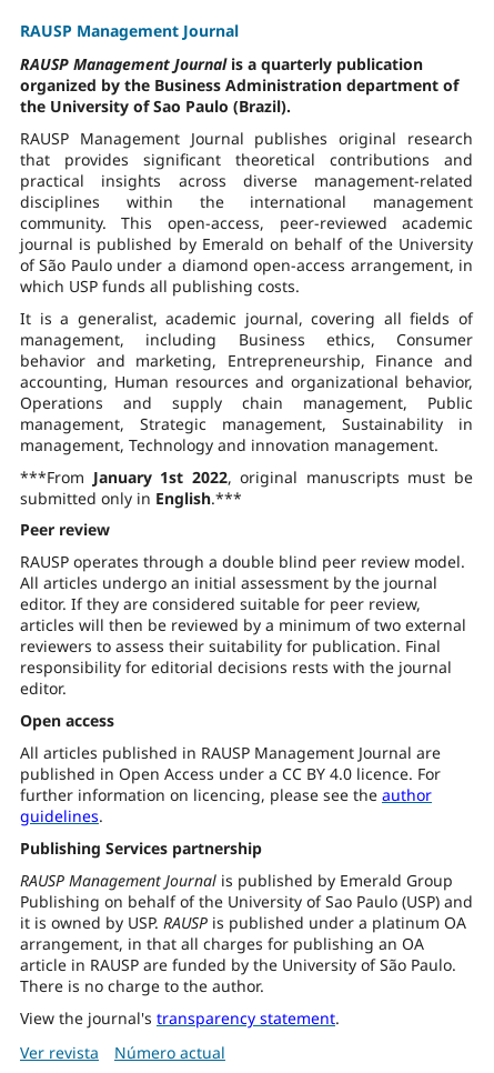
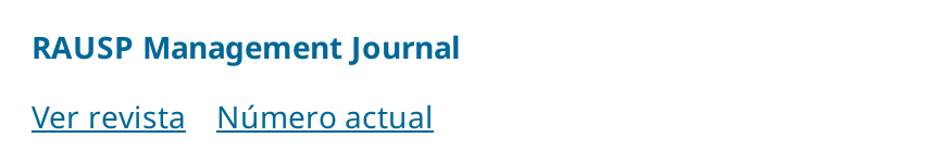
- RAUSP Management Journal is a quarterly publication
- organized by the Business Administration department of
- the University of Sao Paulo (Brazil).
- RAUSP Management Journal publishes original research
- that provides significant theoretical contributions and
- practical insights across diverse management-related
- disciplines within the international management
- community. This open-access, peer-reviewed academic
- journal is published by Emerald on behalf of the University
- of São Paulo under a diamond open-access arrangement, in
- which USP funds all publishing costs.
- It is a generalist, academic journal, covering all fields of
- management, including Business ethics, Consumer
- behavior and marketing, Entrepreneurship, Finance and
- accounting, Human resources and organizational behavior,
- Operations and supply chain management, Public
- management, Strategic management, Sustainability in
- management, Technology and innovation management.
- ***From January 1st 2022, original manuscripts must be
- submitted only in English.***
- Peer review
- RAUSP operates through a double blind peer review model.
- All articles undergo an initial assessment by the journal
- editor. If they are considered suitable for peer review,
- articles will then be reviewed by a minimum of two external
- reviewers to assess their suitability for publication. Final
- responsibility for editorial decisions rests with the journal
- editor.
- Open access
- All articles published in RAUSP Management Journal are
- published in Open Access under a CC BY 4.0 licence. For
- further information on licencing, please see the author
- guidelines.
- Publishing Services partnership
- RAUSP Management Journal is published by Emerald Group
- Publishing on behalf of the University of Sao Paulo (USP) and
- it is owned by USP. RAUSP is published under a platinum OA
- arrangement, in that all charges for publishing an OA
- article in RAUSP are funded by the University of São Paulo.
- There is no charge to the author.
- View the journal's transparency statement.
